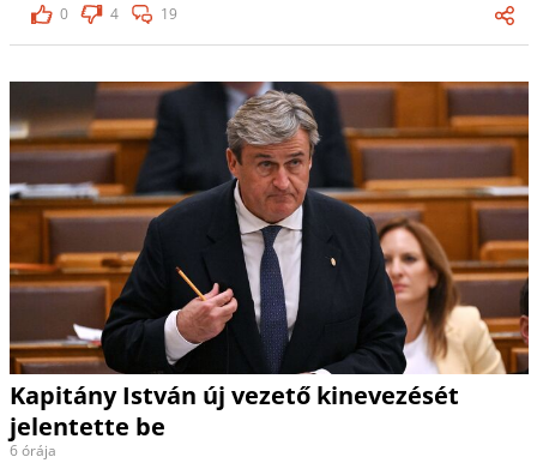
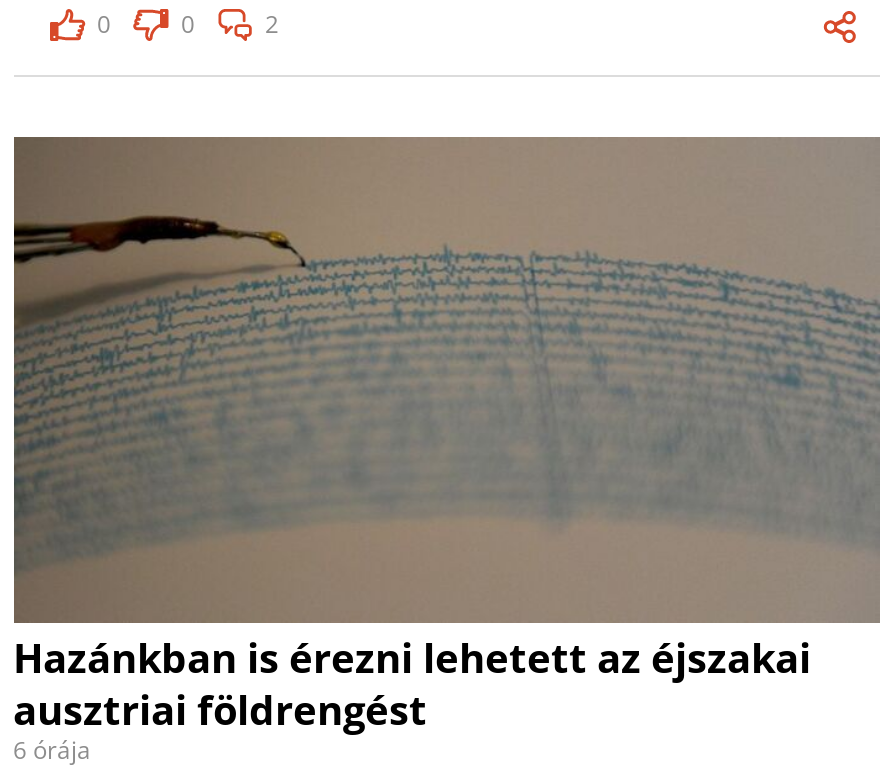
- 4
- 19
+ 0
+ 2

- [image]
- Kapitány István új vezető kinevezését
- jelentette be
+ [image]
+ Hazánkban is érezni lehetett az éjszakai
+ ausztriai földrengést
